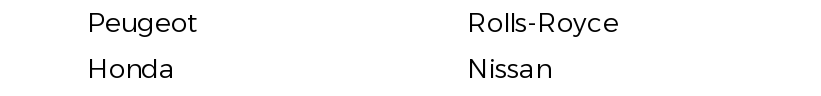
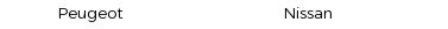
- Rolls-Royce
- Honda
